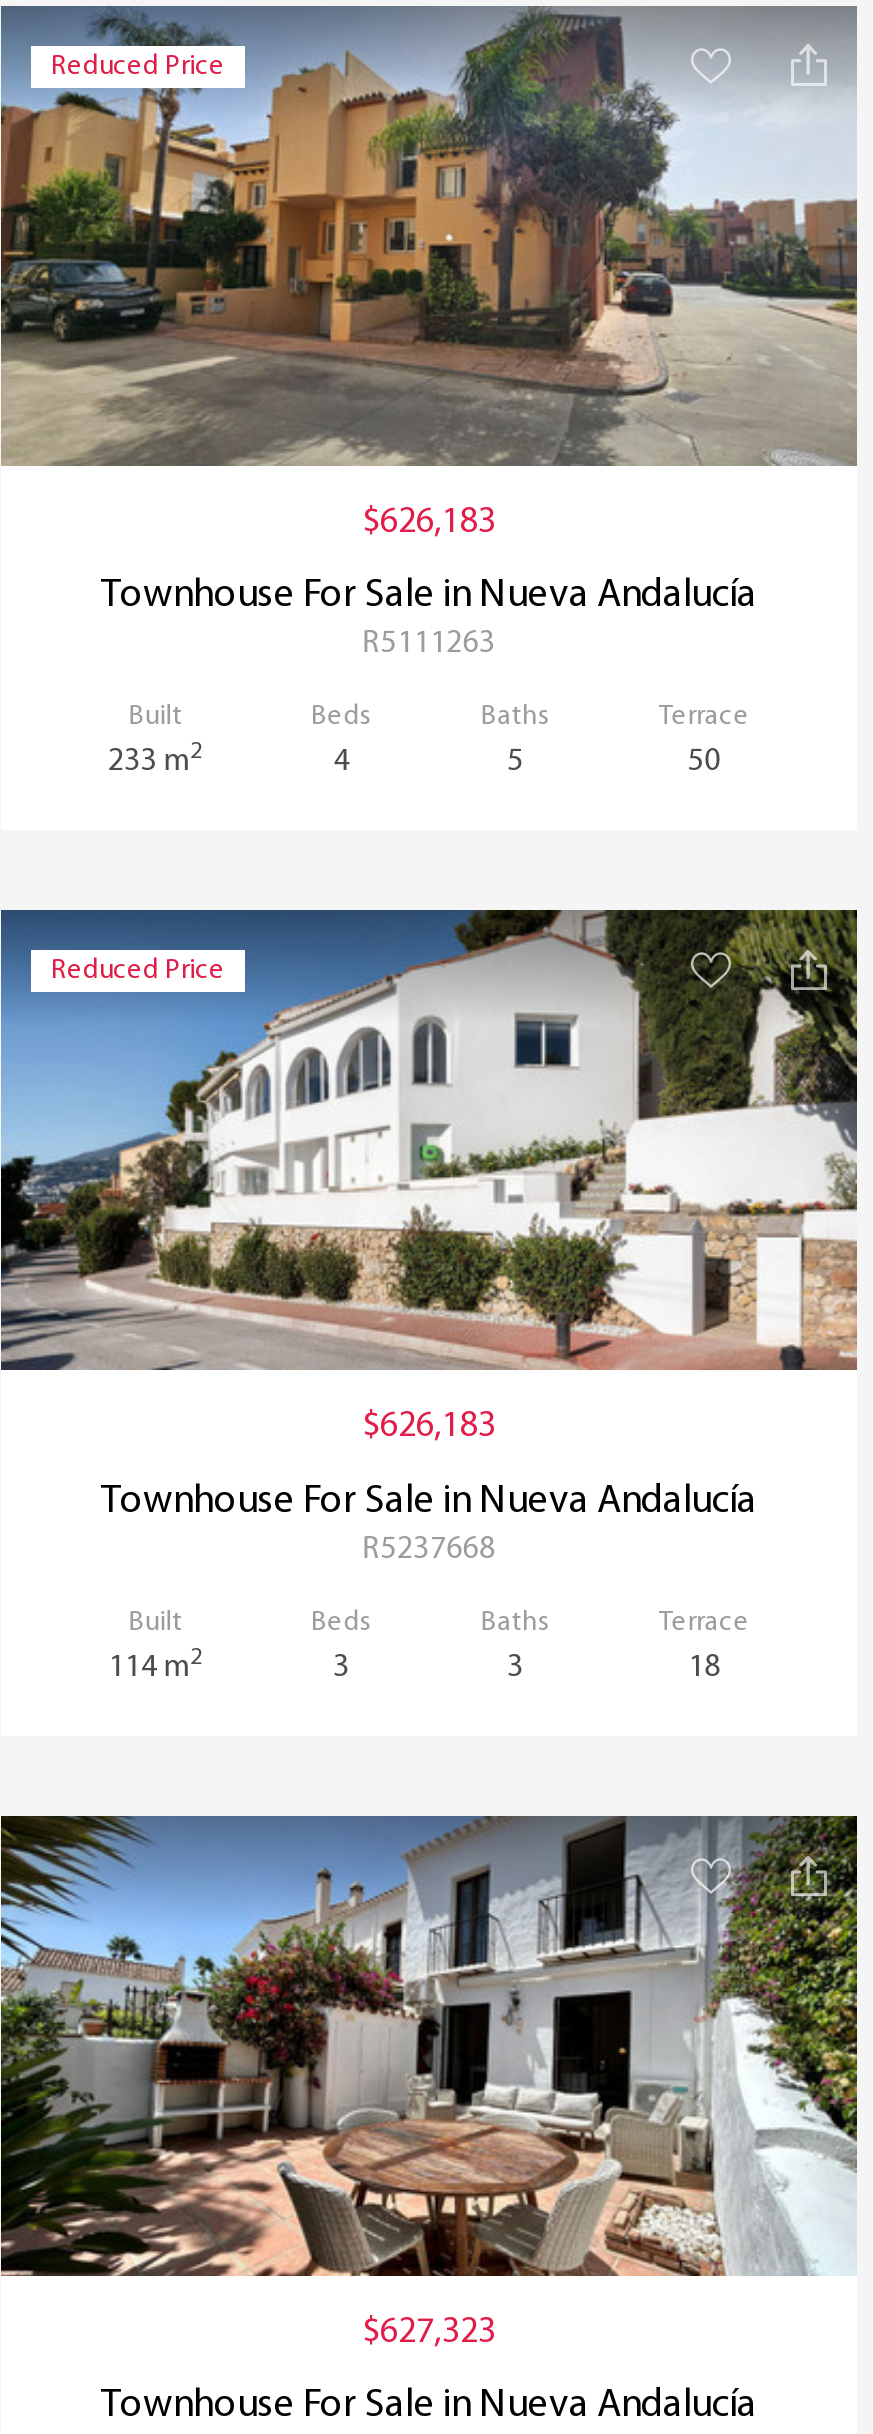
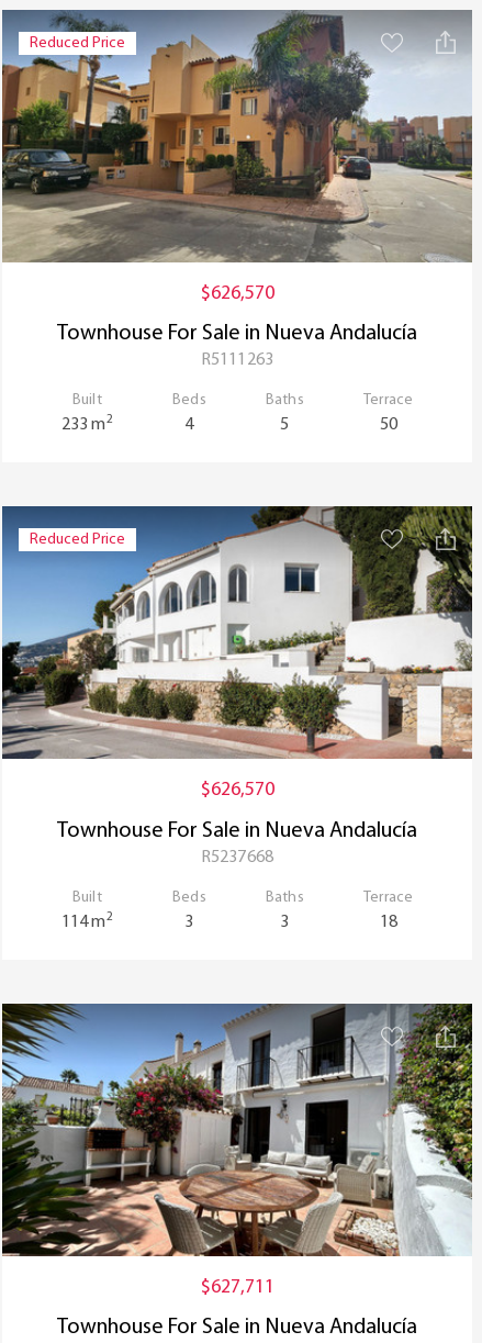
- $626,183
+ $626,570

- $626,183
+ $626,570

- $627,323
+ $627,711
